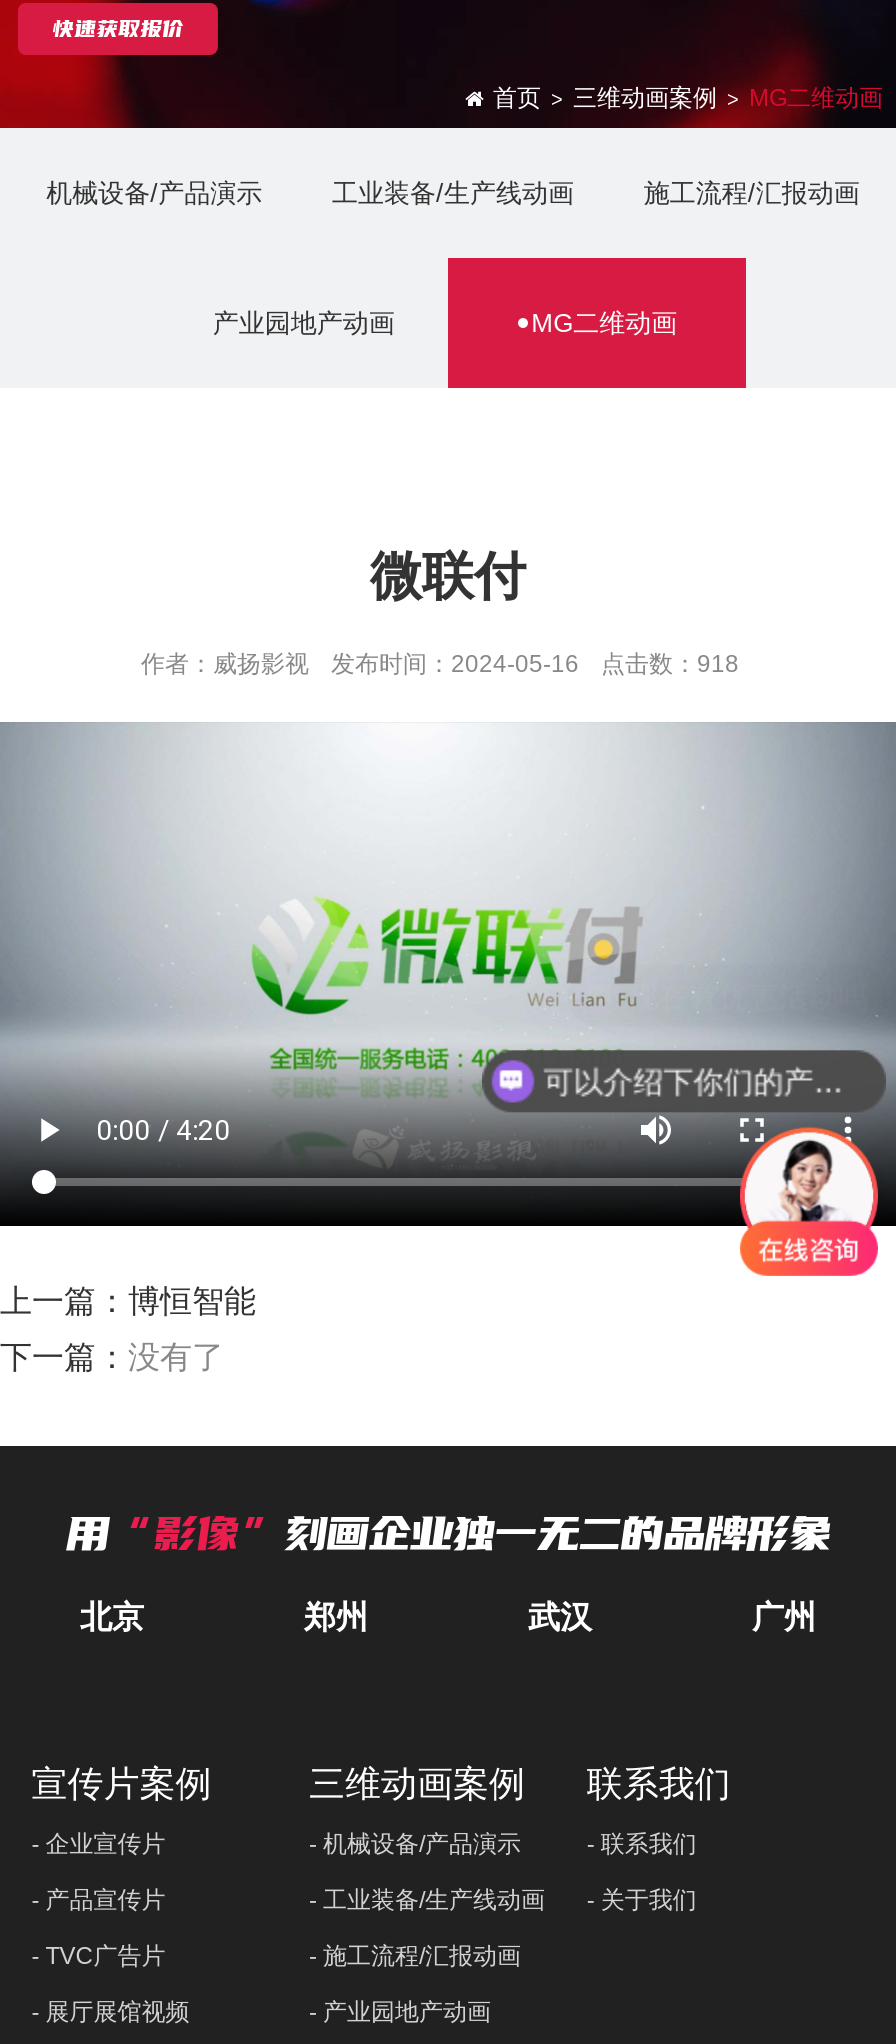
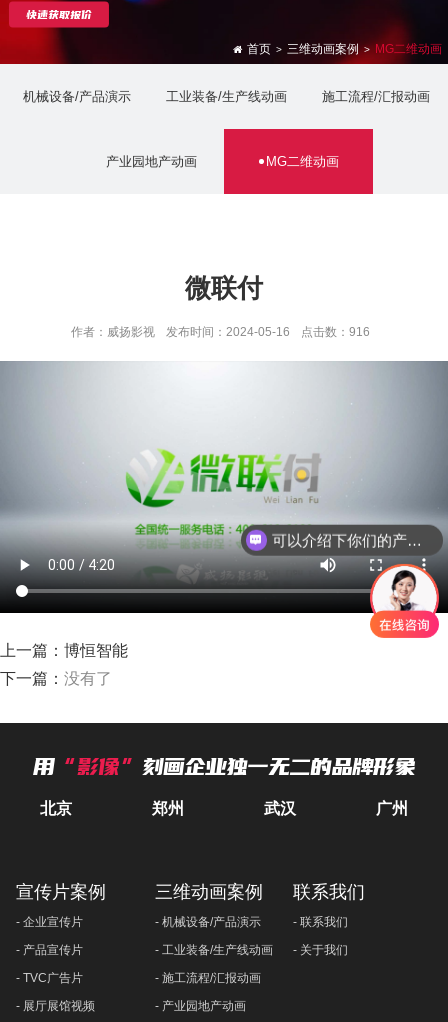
- 作者：威扬影视 发布时间：2024-05-16 点击数：918
+ 作者：威扬影视 发布时间：2024-05-16 点击数：916
